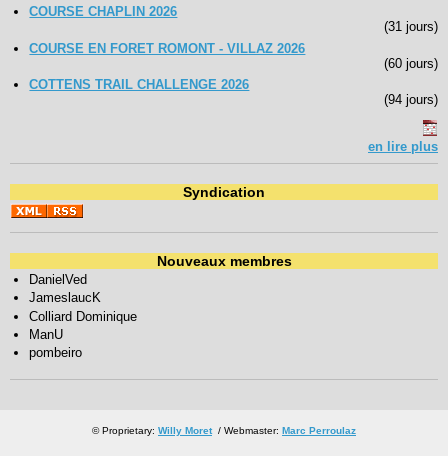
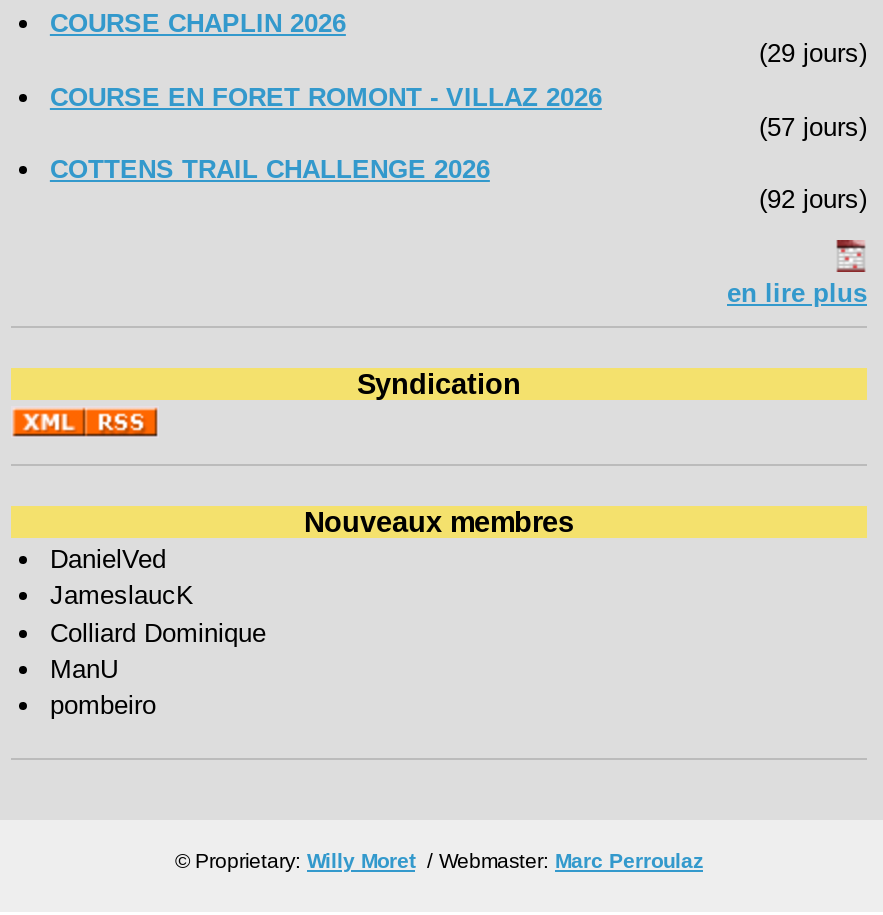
- (31 jours)
+ (29 jours)

- (60 jours)
+ (57 jours)

- (94 jours)
+ (92 jours)
